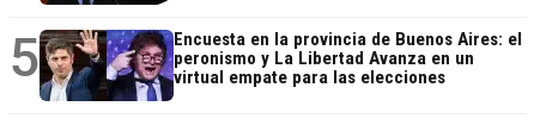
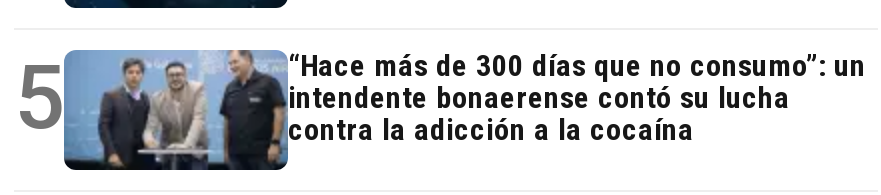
- [image]
- Encuesta en la provincia de Buenos Aires: el
- peronismo y La Libertad Avanza en un
- virtual empate para las elecciones
+ [image]
+ “Hace más de 300 días que no consumo”: un
+ intendente bonaerense contó su lucha
+ contra la adicción a la cocaína
